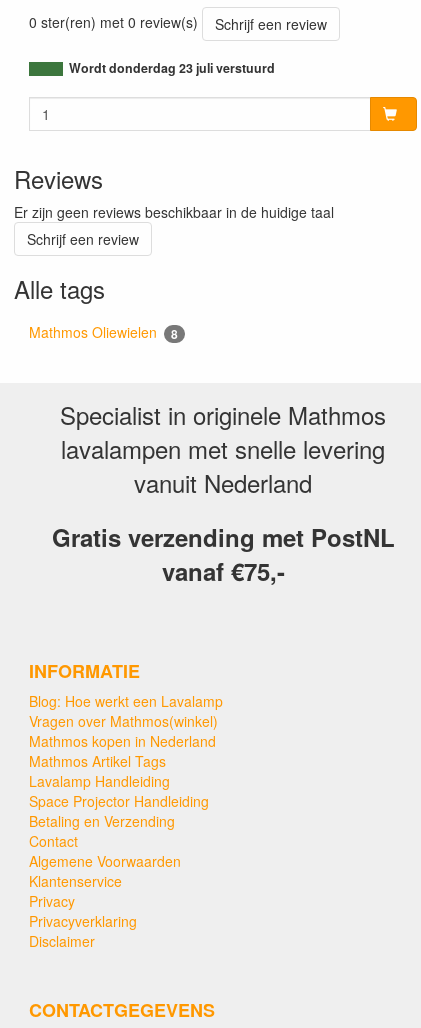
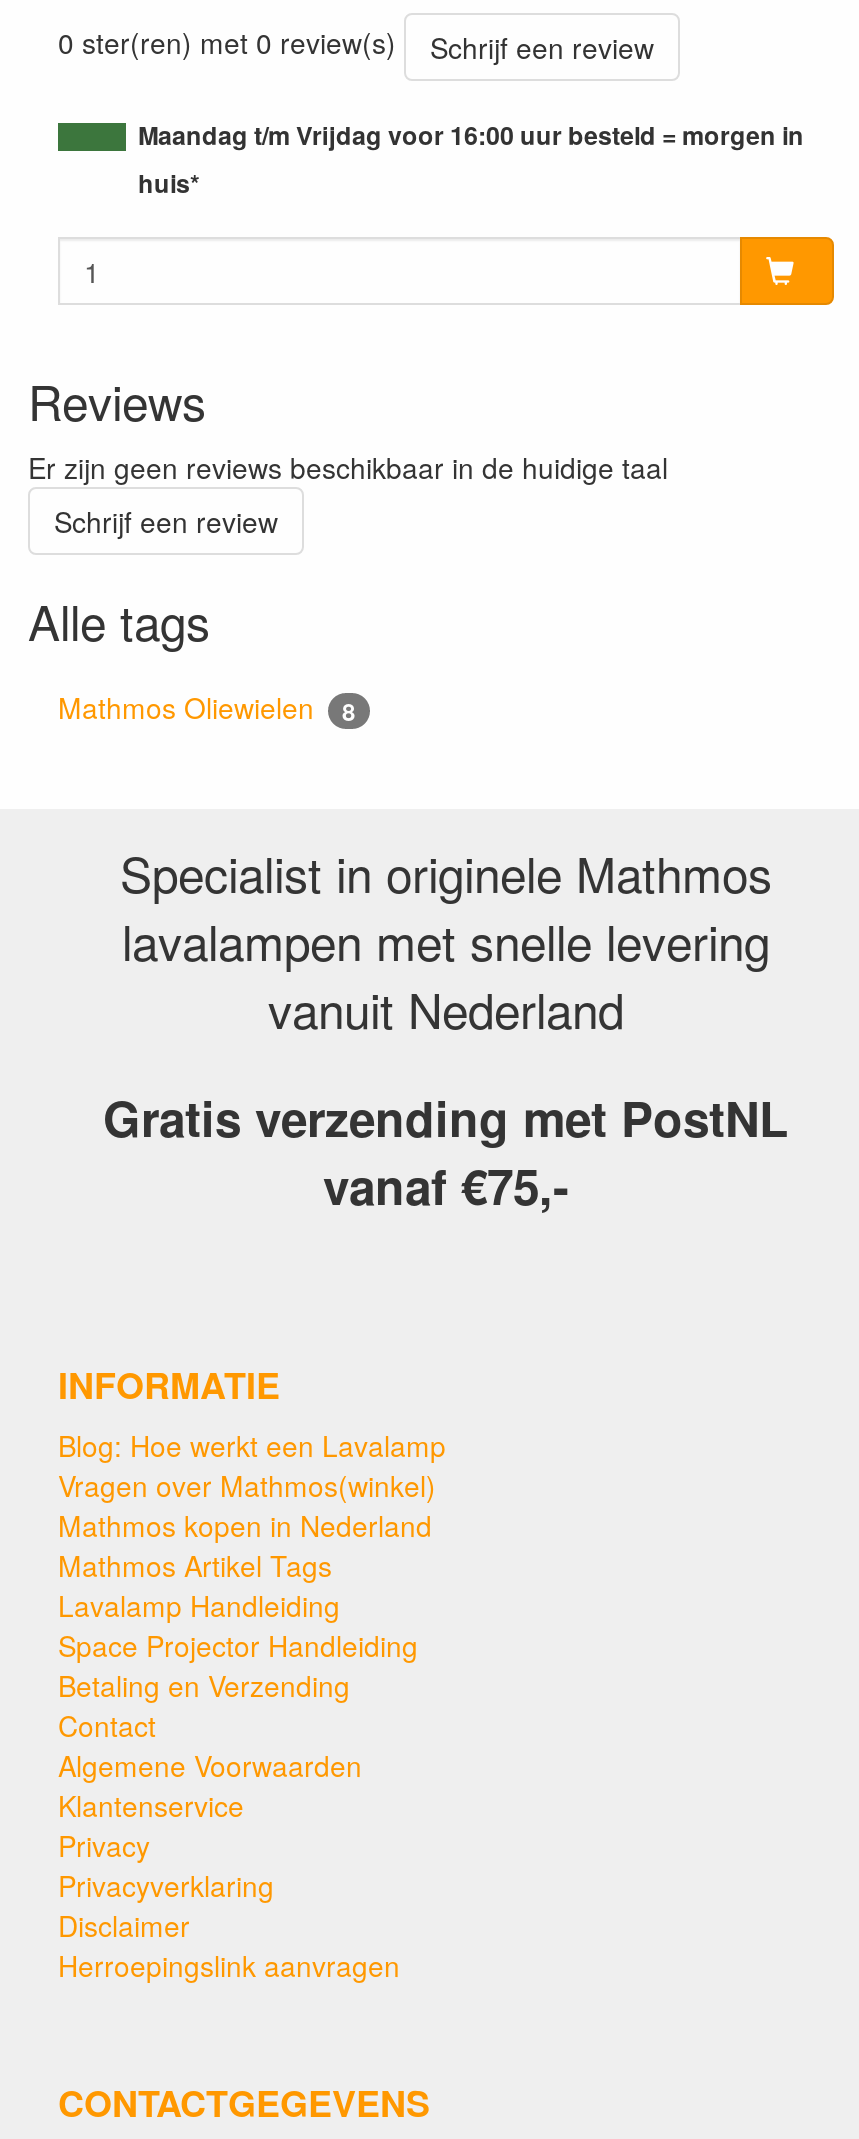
- Wordt donderdag 23 juli verstuurd
+ Maandag t/m Vrijdag voor 16:00 uur besteld = morgen in
+ huis*

+ Herroepingslink aanvragen
